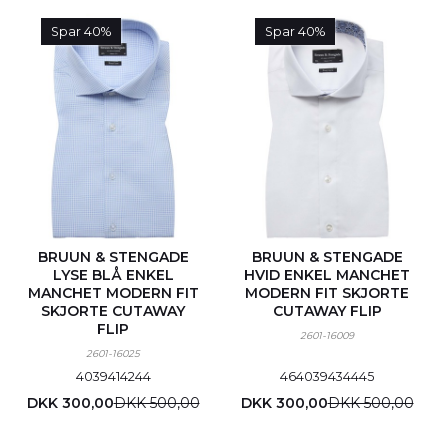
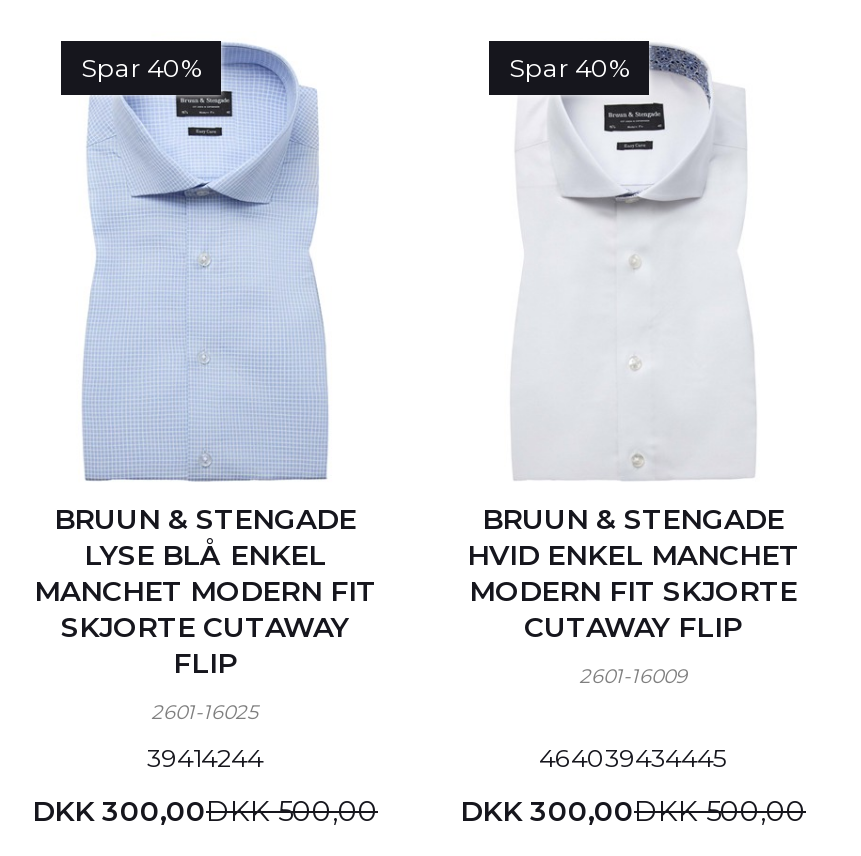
- 4039414244
+ 39414244
